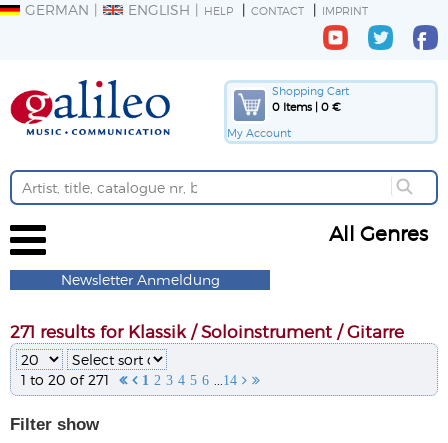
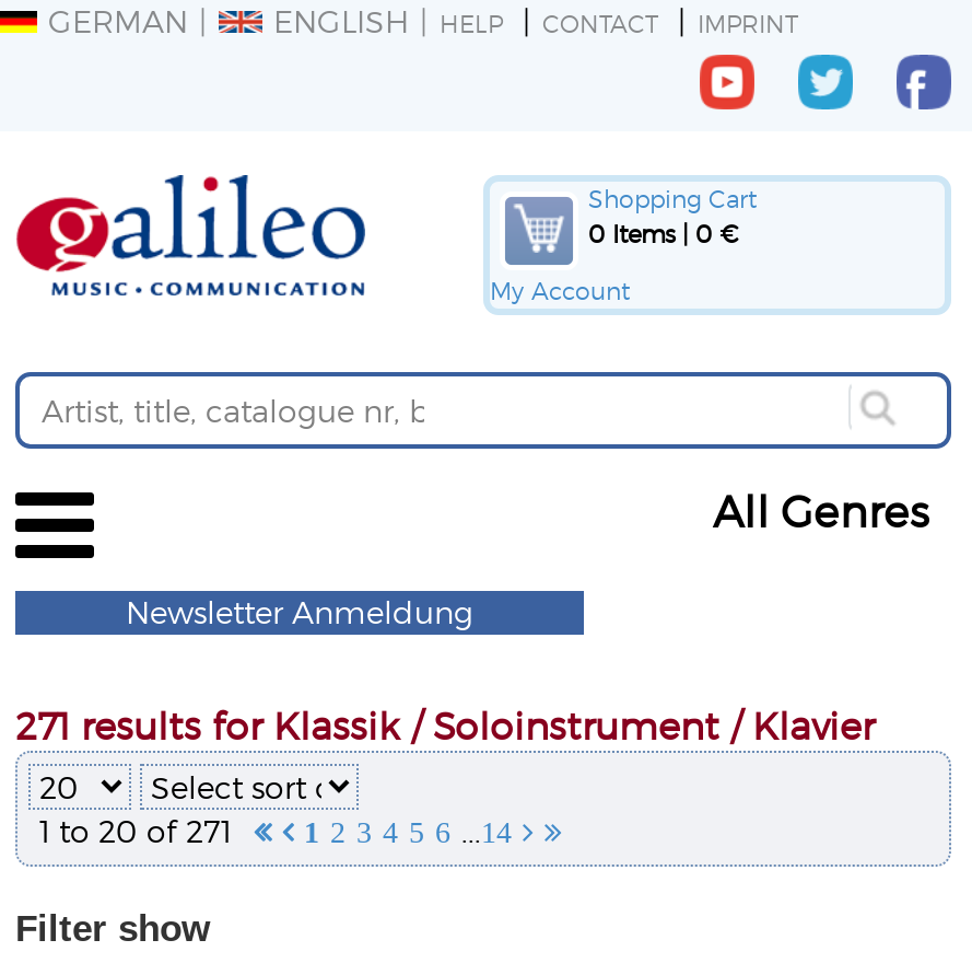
- 271 results for Klassik / Soloinstrument / Gitarre
+ 271 results for Klassik / Soloinstrument / Klavier
